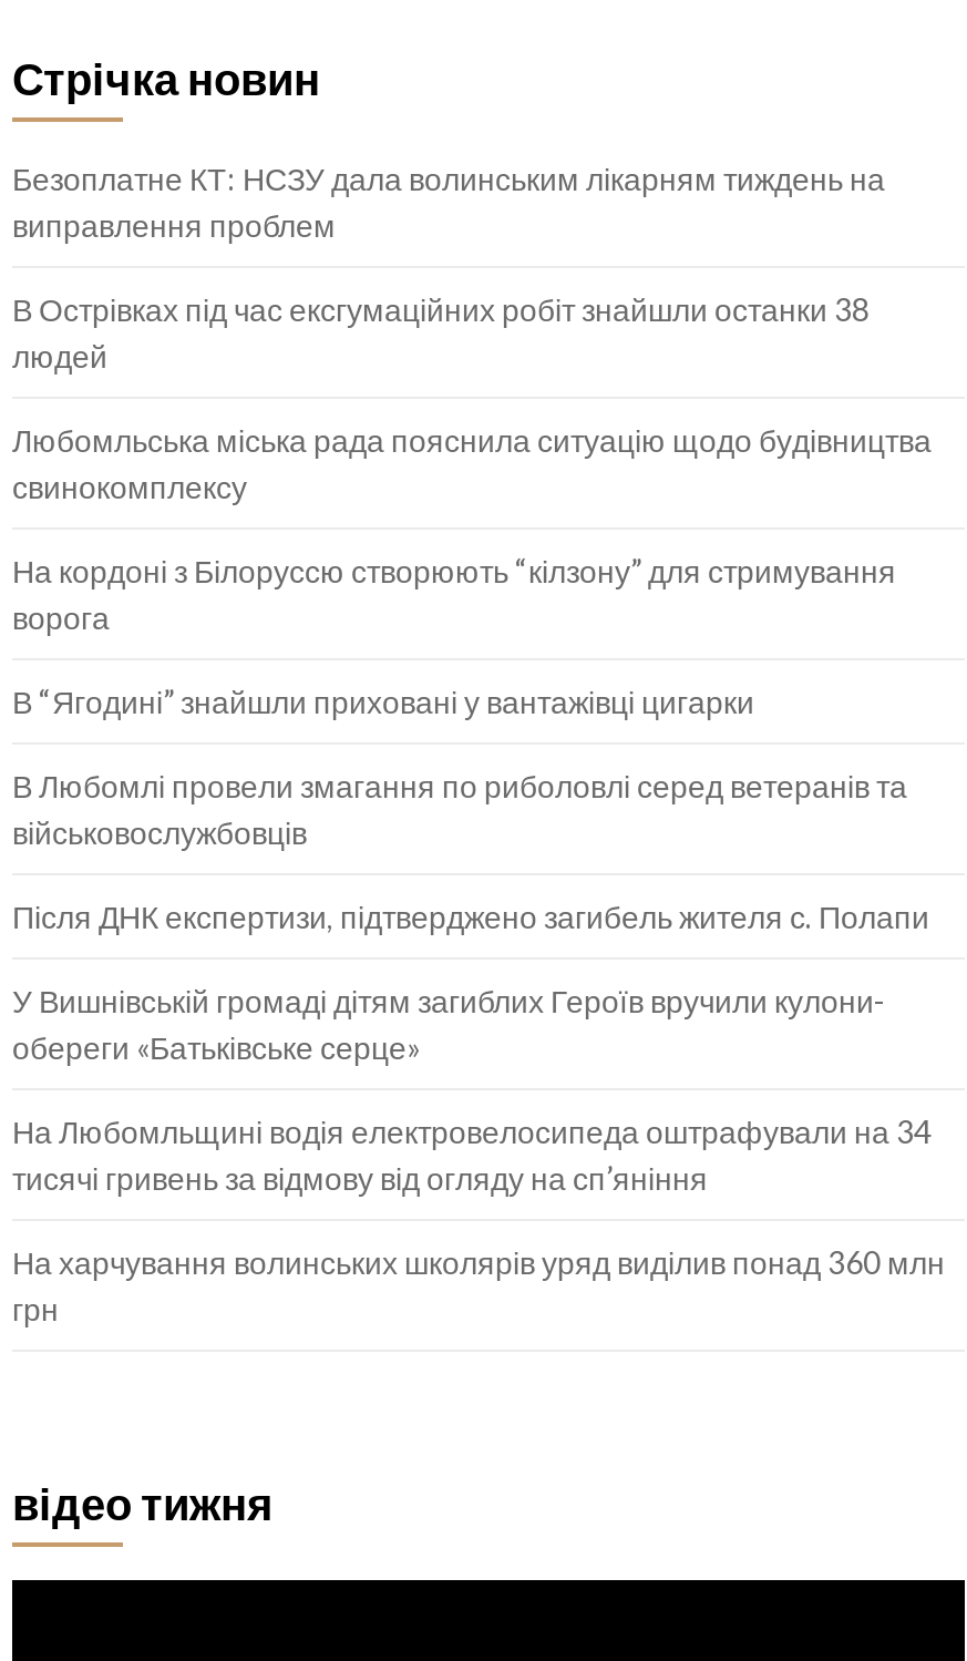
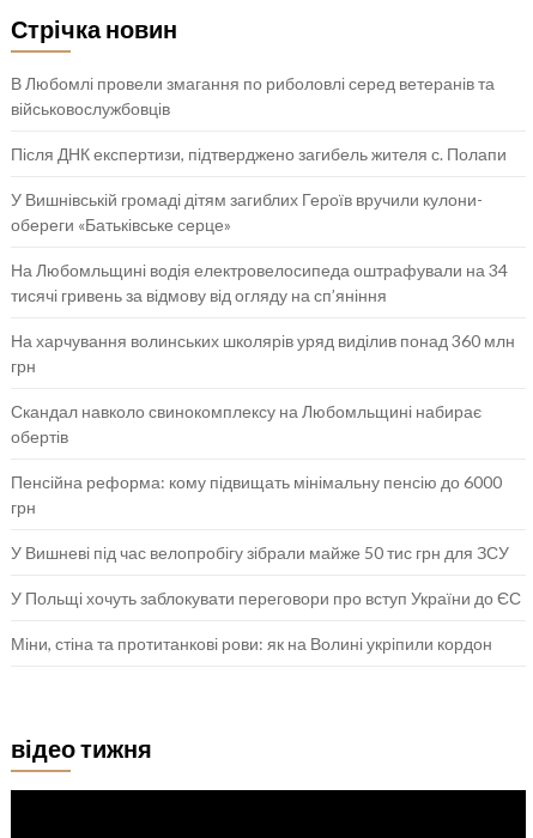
- Безоплатне КТ: НСЗУ дала волинським лікарням тиждень на
- виправлення проблем
- В Острівках під час ексгумаційних робіт знайшли останки 38
- людей
- Любомльська міська рада пояснила ситуацію щодо будівництва
- свинокомплексу
- На кордоні з Білоруссю створюють “кілзону” для стримування
- ворога
- В “Ягодині” знайшли приховані у вантажівці цигарки

moved up: В Любомлі провели змагання по риболовлі серед ветеранів та | військовослужбовців | Після ДНК експертизи, підтверджено загибель жителя с. Полапи | ... | На харчування волинських школярів уряд виділив понад 360 млн | грн

+ Скандал навколо свинокомплексу на Любомльщині набирає
+ обертів
+ Пенсійна реформа: кому підвищать мінімальну пенсію до 6000
+ грн
+ У Вишневі під час велопробігу зібрали майже 50 тис грн для ЗСУ
+ У Польщі хочуть заблокувати переговори про вступ України до ЄС
+ Міни, стіна та протитанкові рови: як на Волині укріпили кордон
